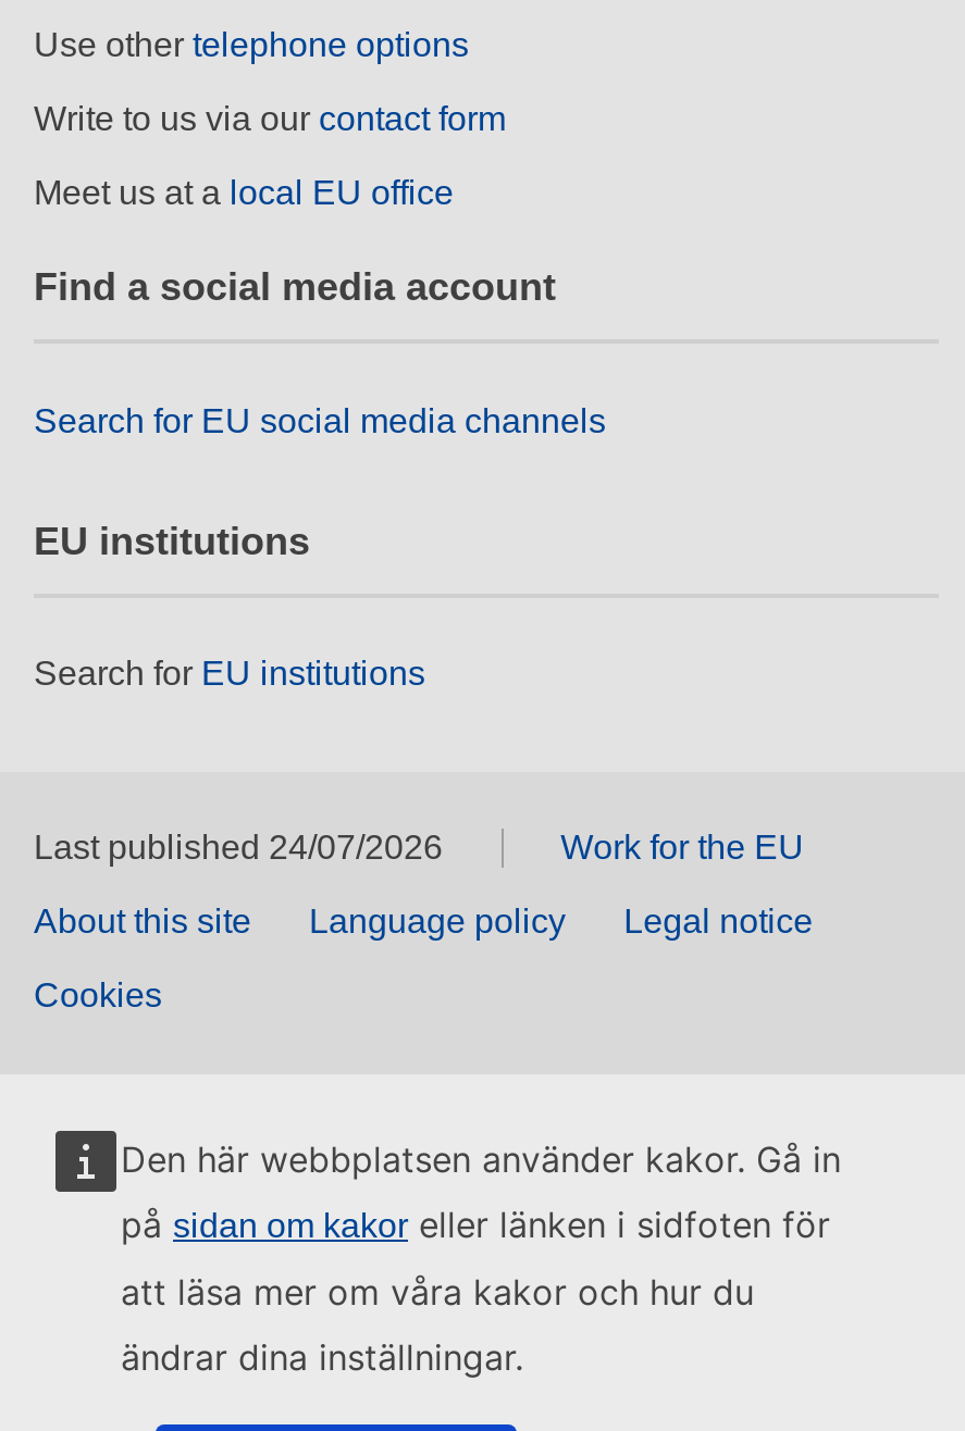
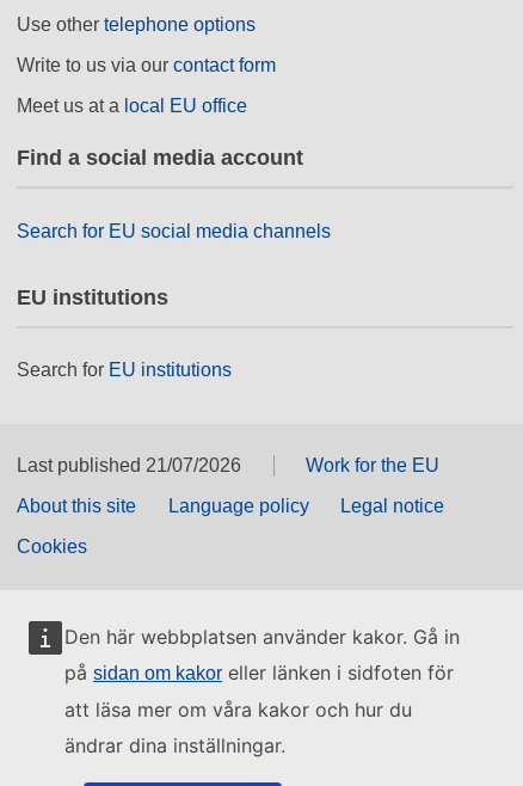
- Last published 24/07/2026
+ Last published 21/07/2026
